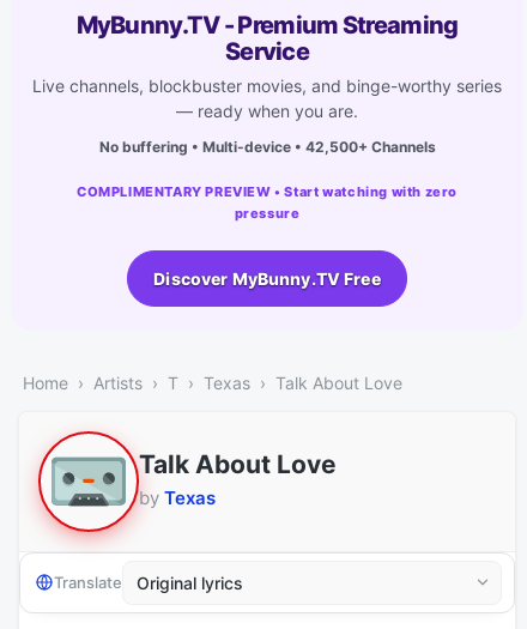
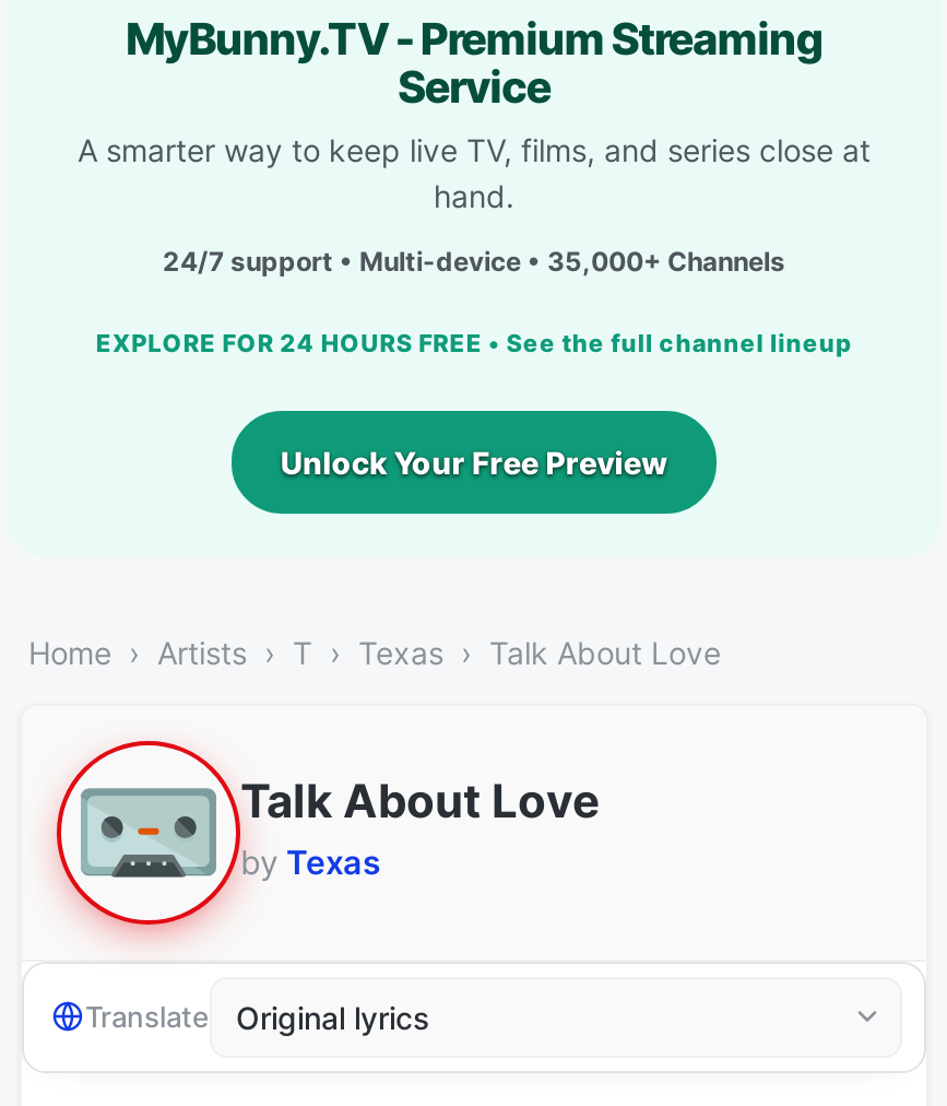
- Live channels, blockbuster movies, and binge-worthy series
- — ready when you are.
+ A smarter way to keep live TV, films, and series close at
+ hand.

- No buffering • Multi-device • 42,500+ Channels
+ 24/7 support • Multi-device • 35,000+ Channels

- COMPLIMENTARY PREVIEW • Start watching with zero
- pressure
+ EXPLORE FOR 24 HOURS FREE • See the full channel lineup

- Discover MyBunny.TV Free
+ Unlock Your Free Preview
